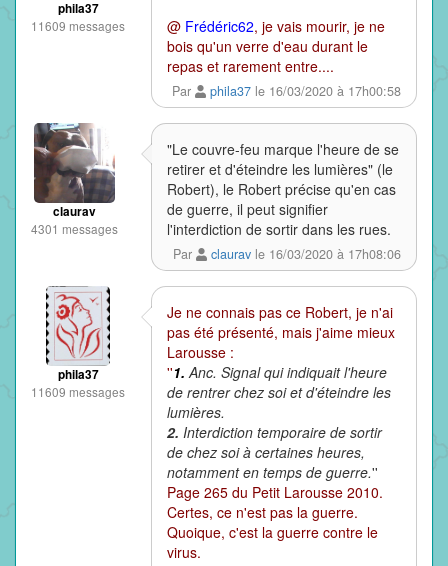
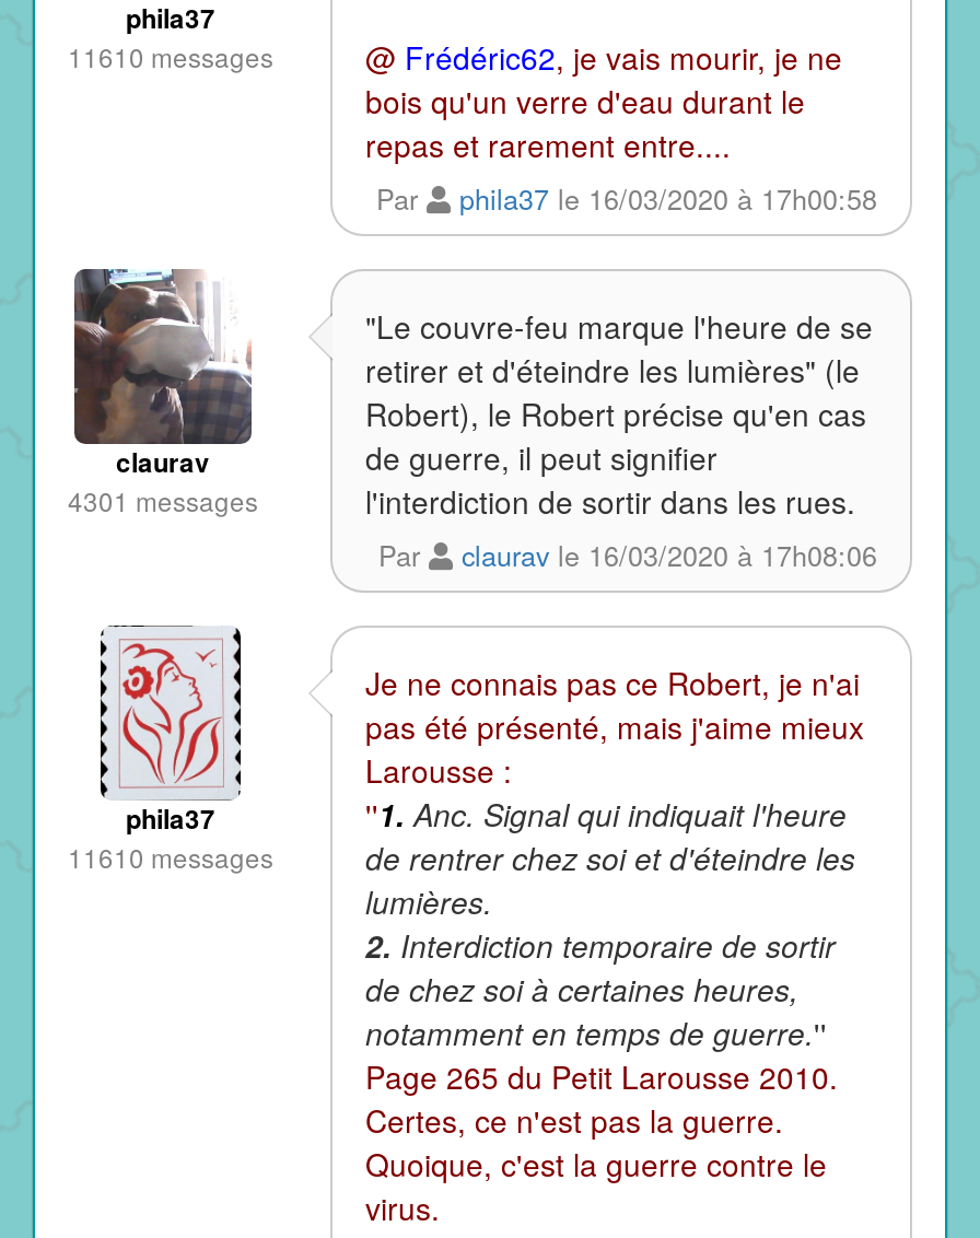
- 11609 messages
+ 11610 messages

- 11609 messages
+ 11610 messages
